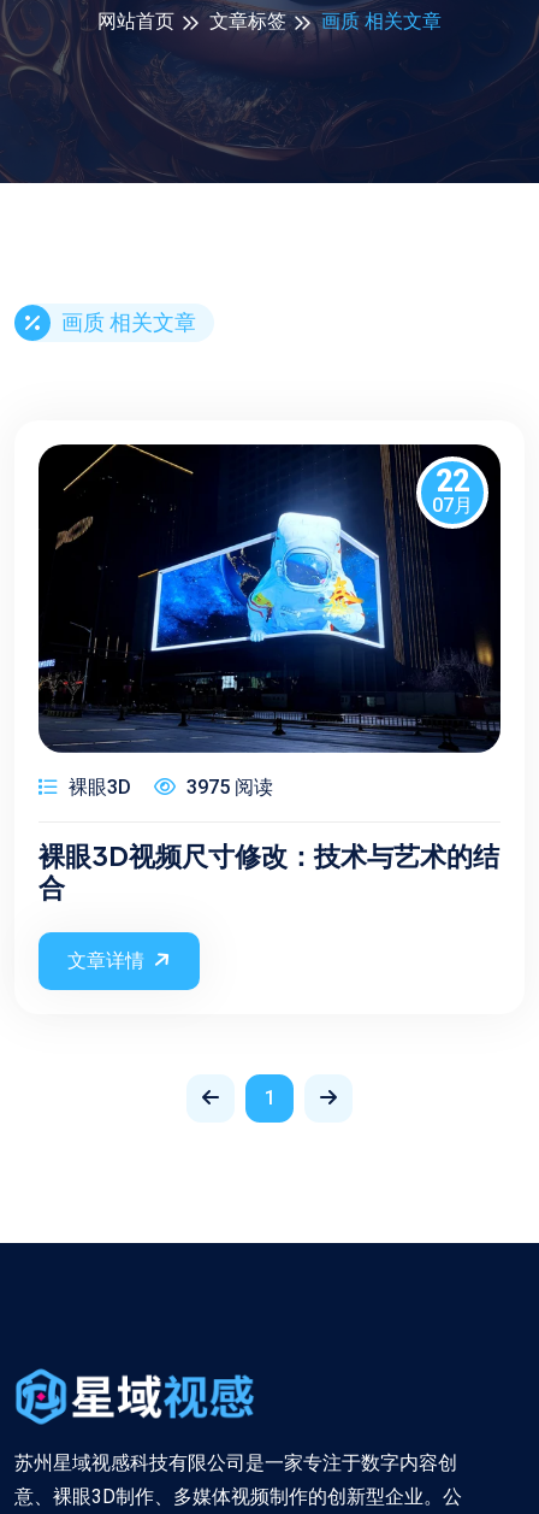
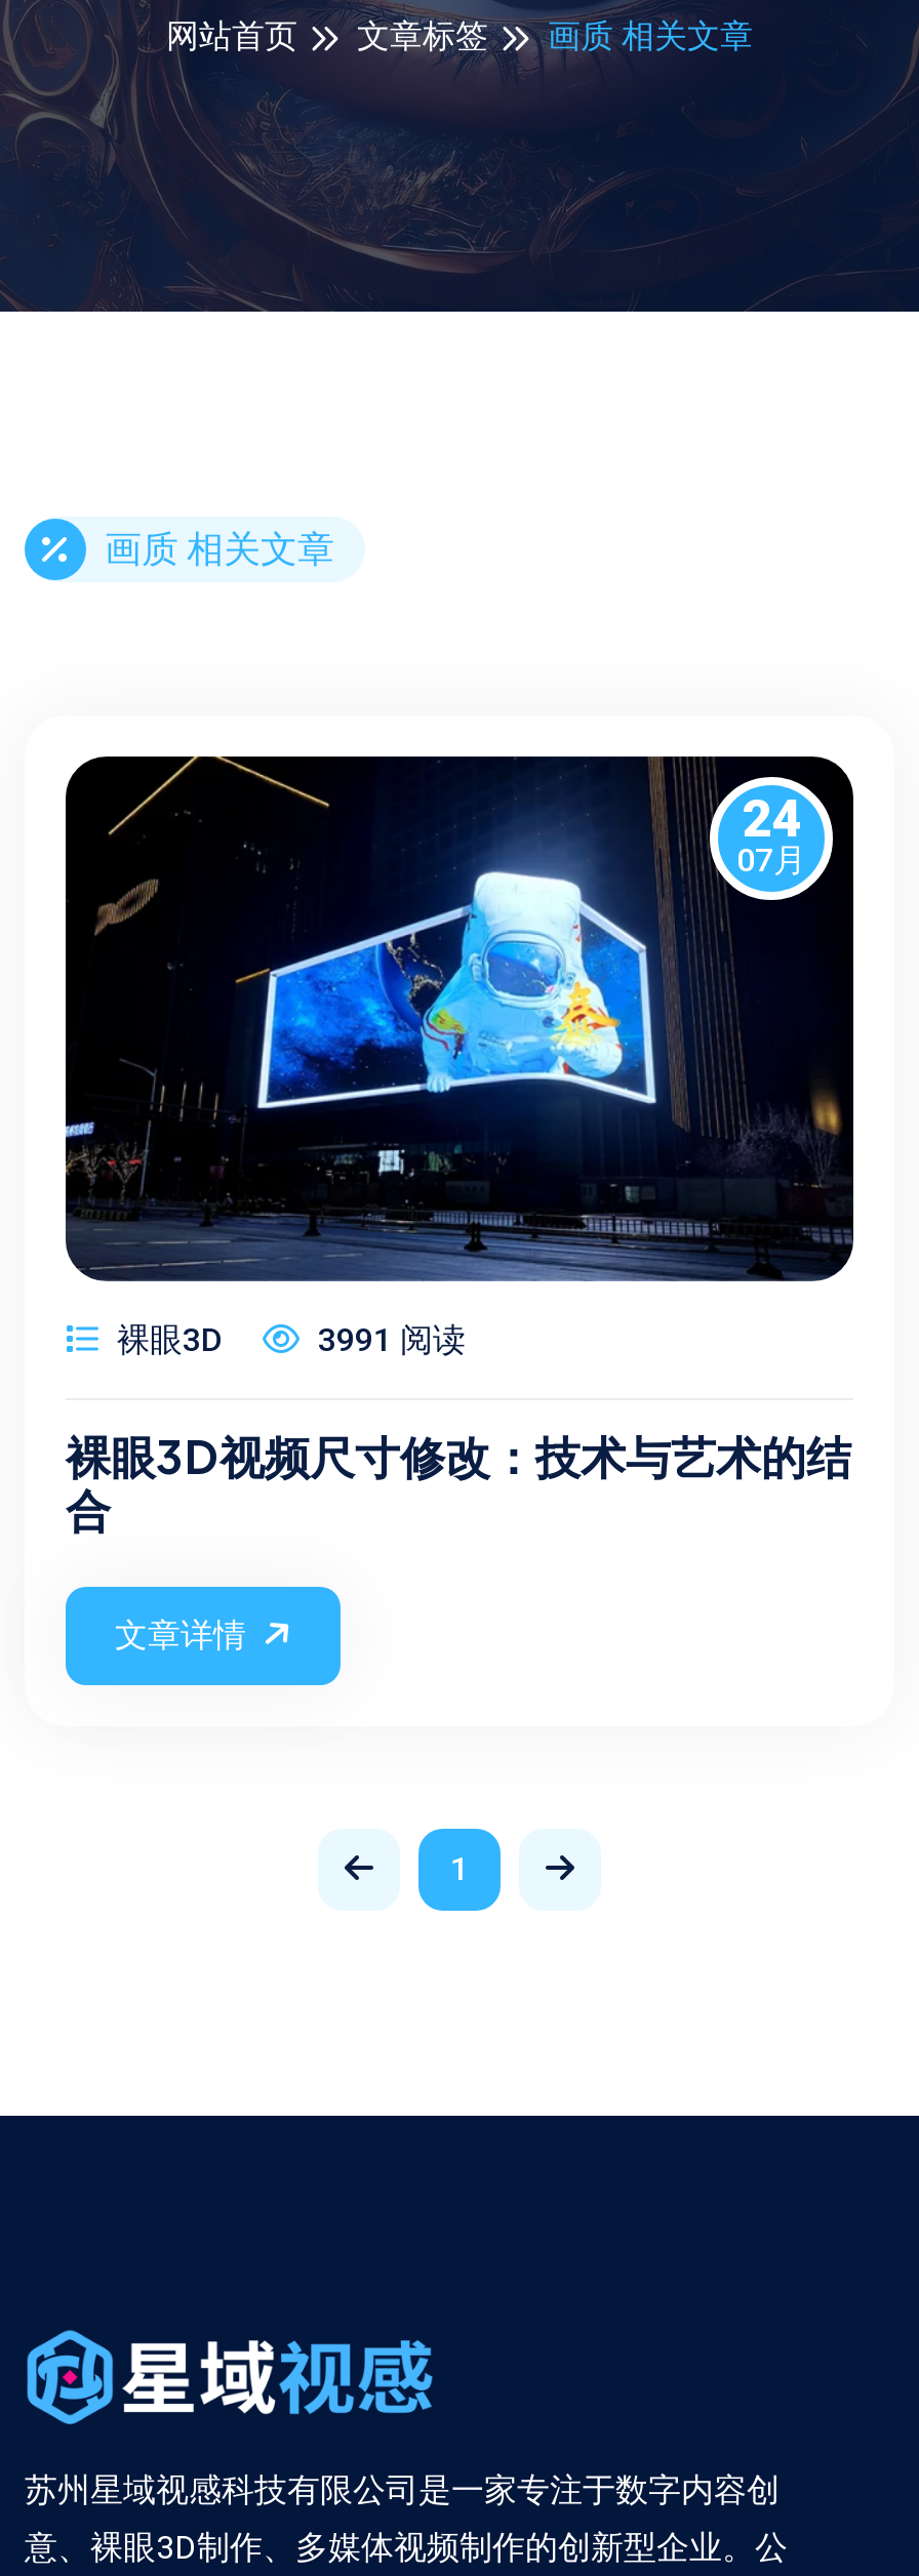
- 22
+ 24

- 3975 阅读
+ 3991 阅读
